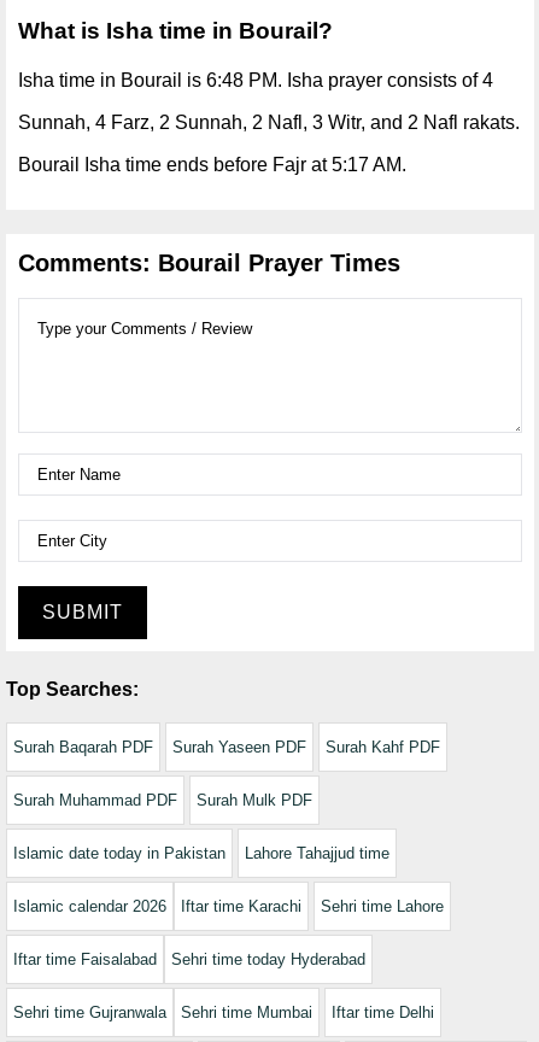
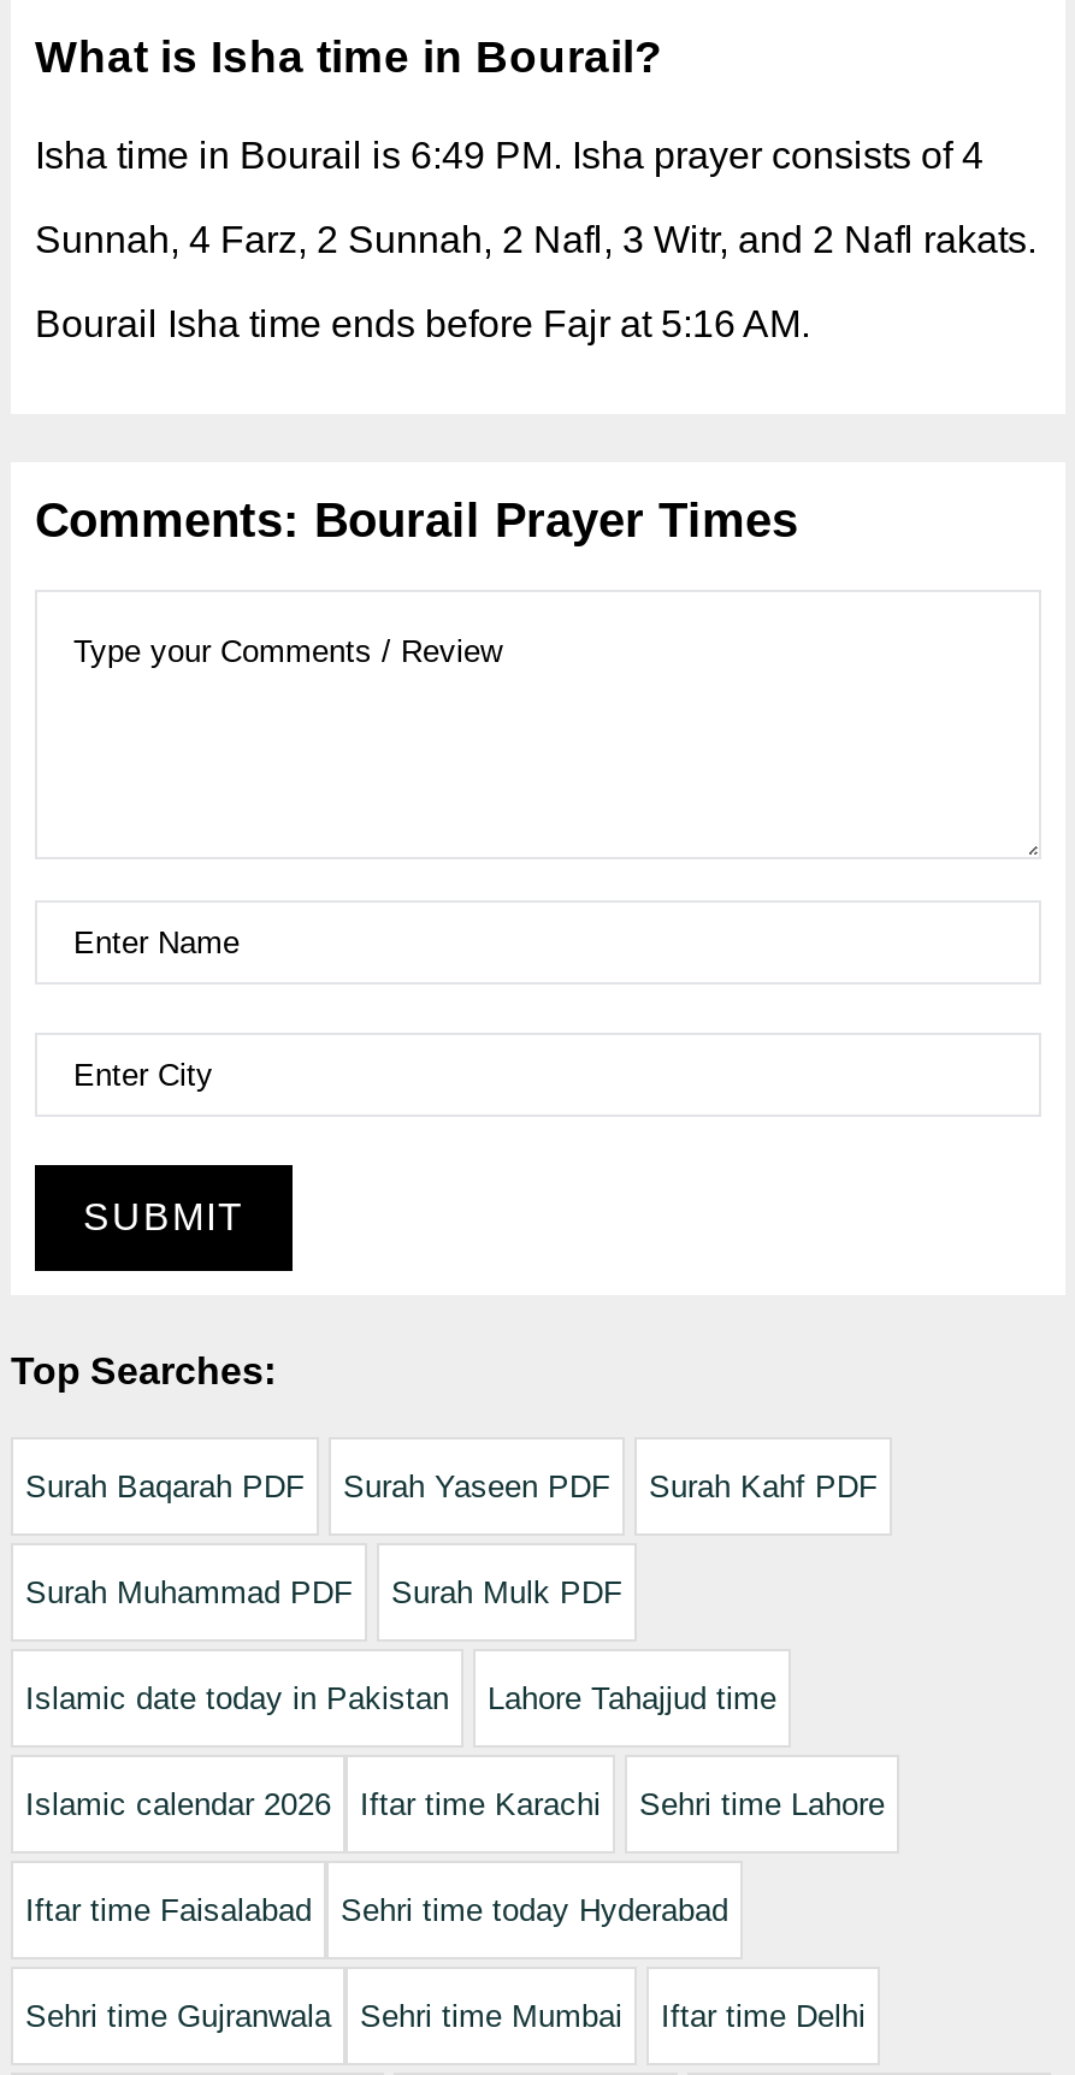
- Isha time in Bourail is 6:48 PM. Isha prayer consists of 4
+ Isha time in Bourail is 6:49 PM. Isha prayer consists of 4

- Bourail Isha time ends before Fajr at 5:17 AM.
+ Bourail Isha time ends before Fajr at 5:16 AM.
